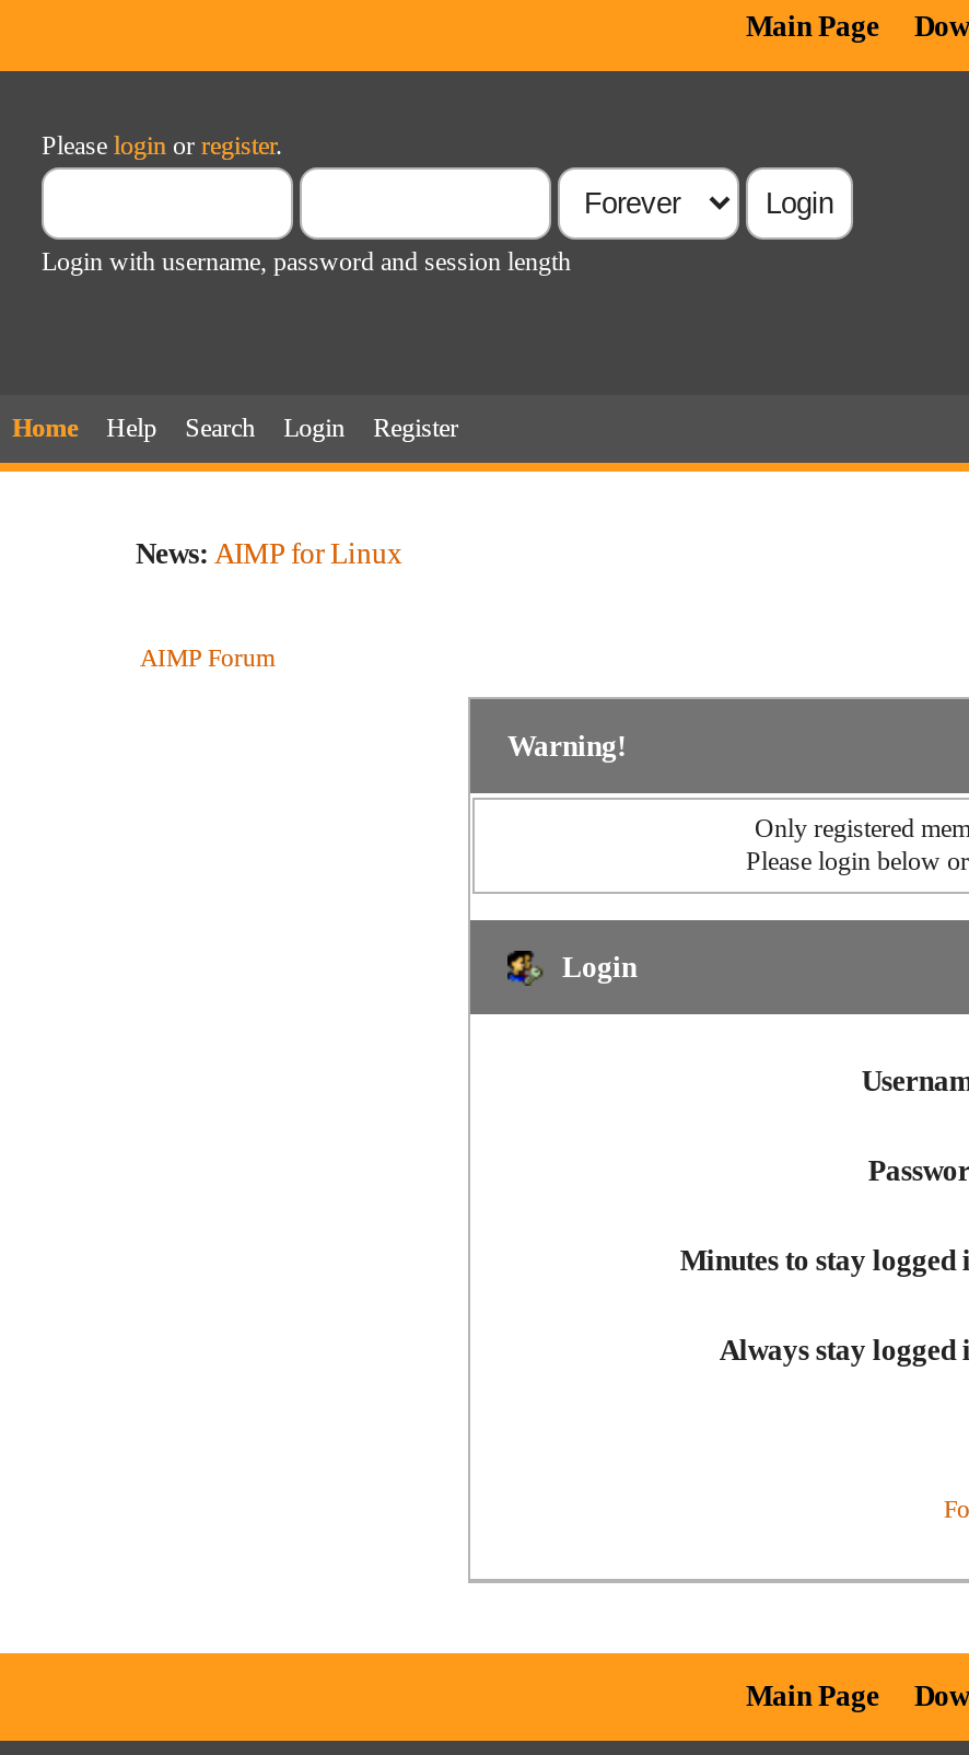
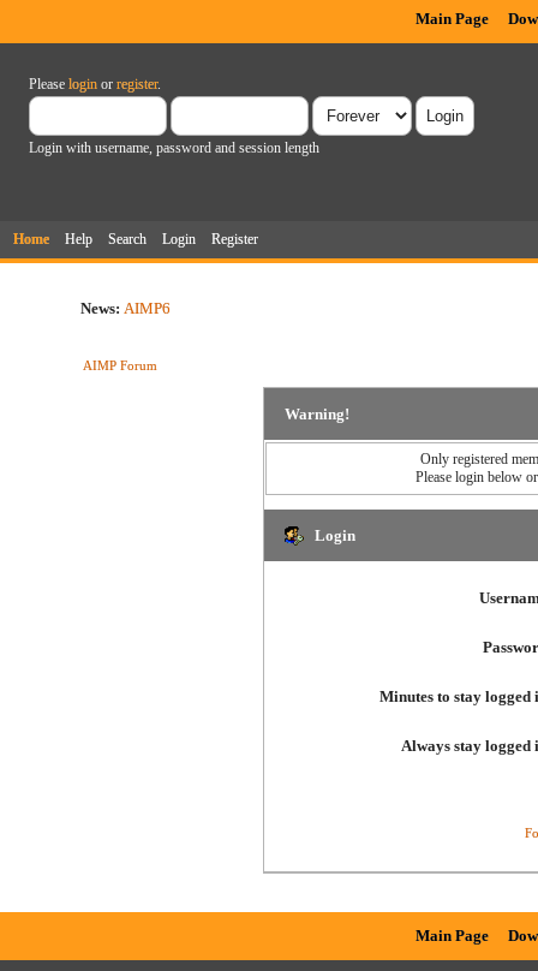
- News: AIMP for Linux
+ News: AIMP6
